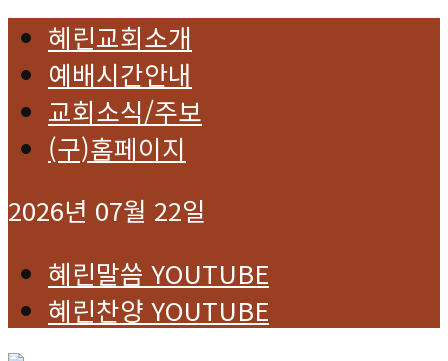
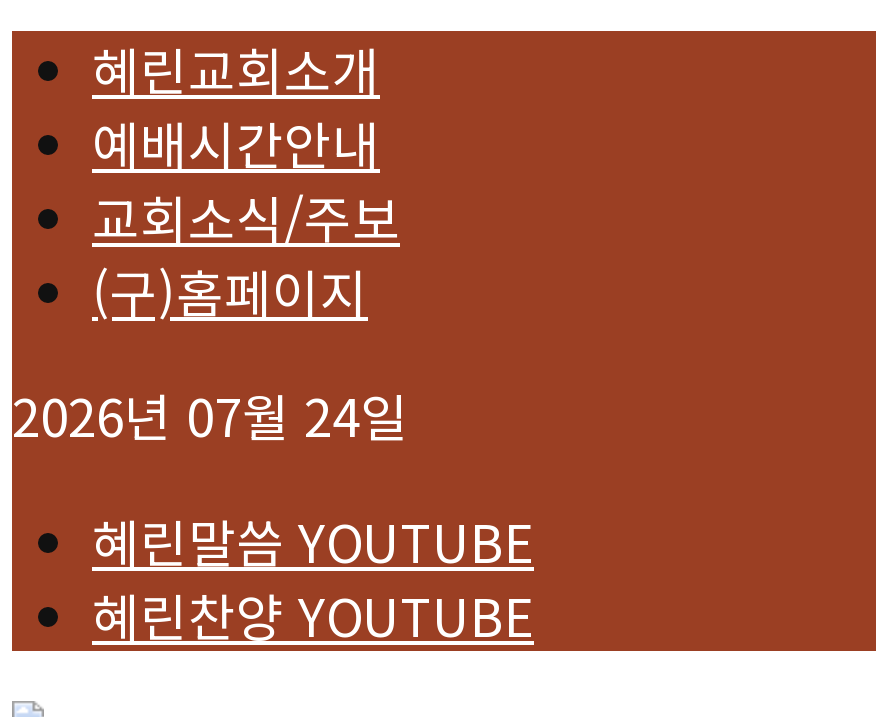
- 2026년 07월 22일
+ 2026년 07월 24일
